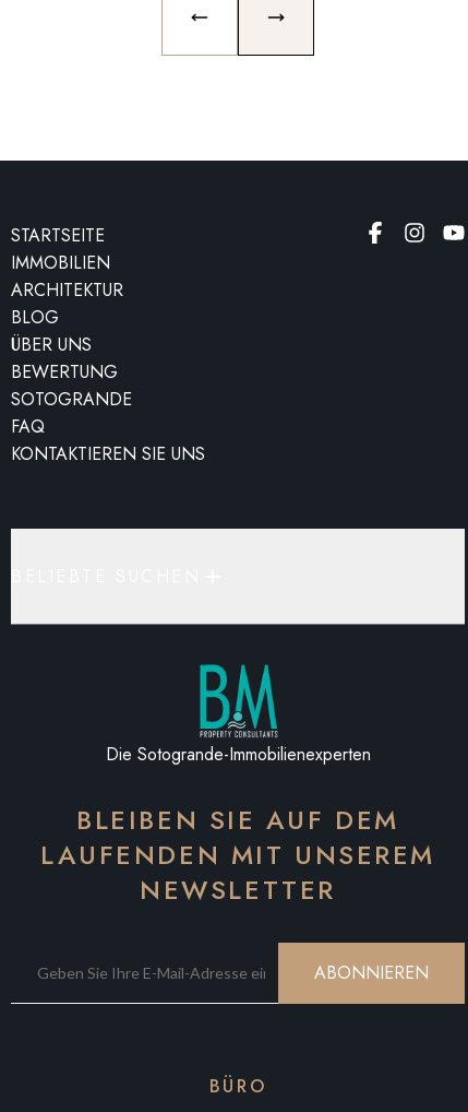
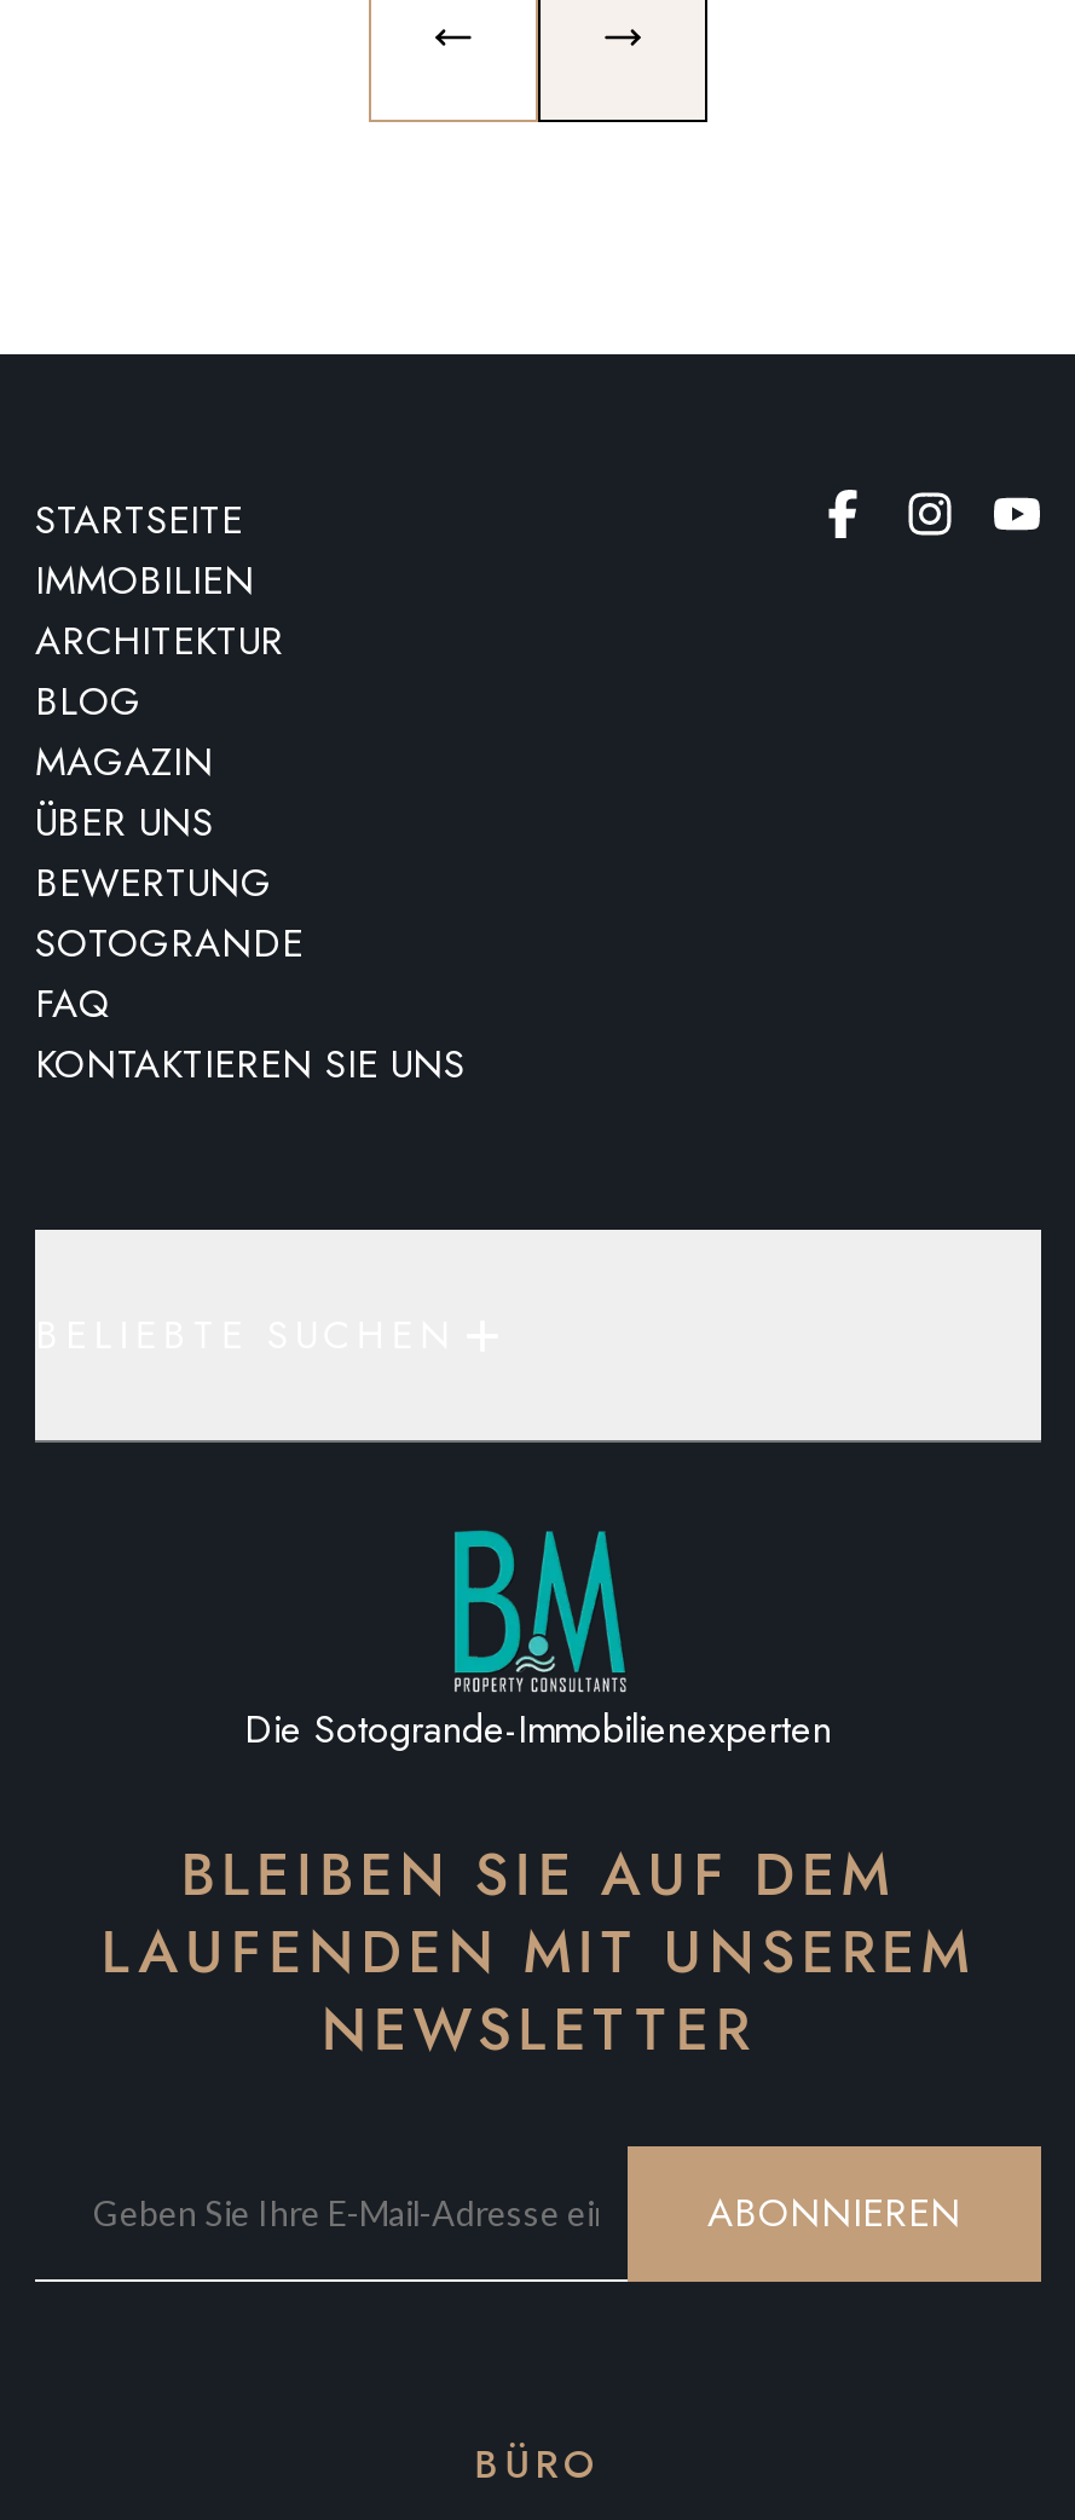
+ MAGAZIN
